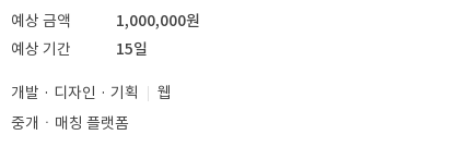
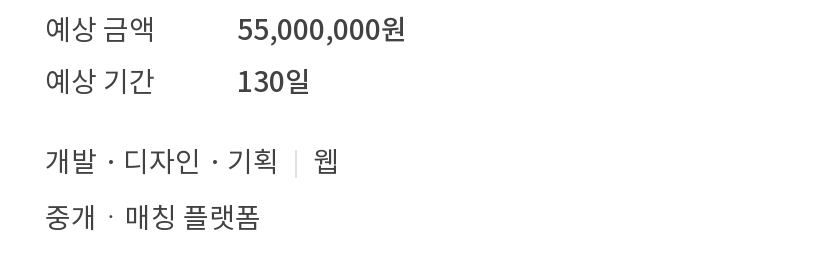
- 1,000,000원
+ 55,000,000원

- 15일
+ 130일
